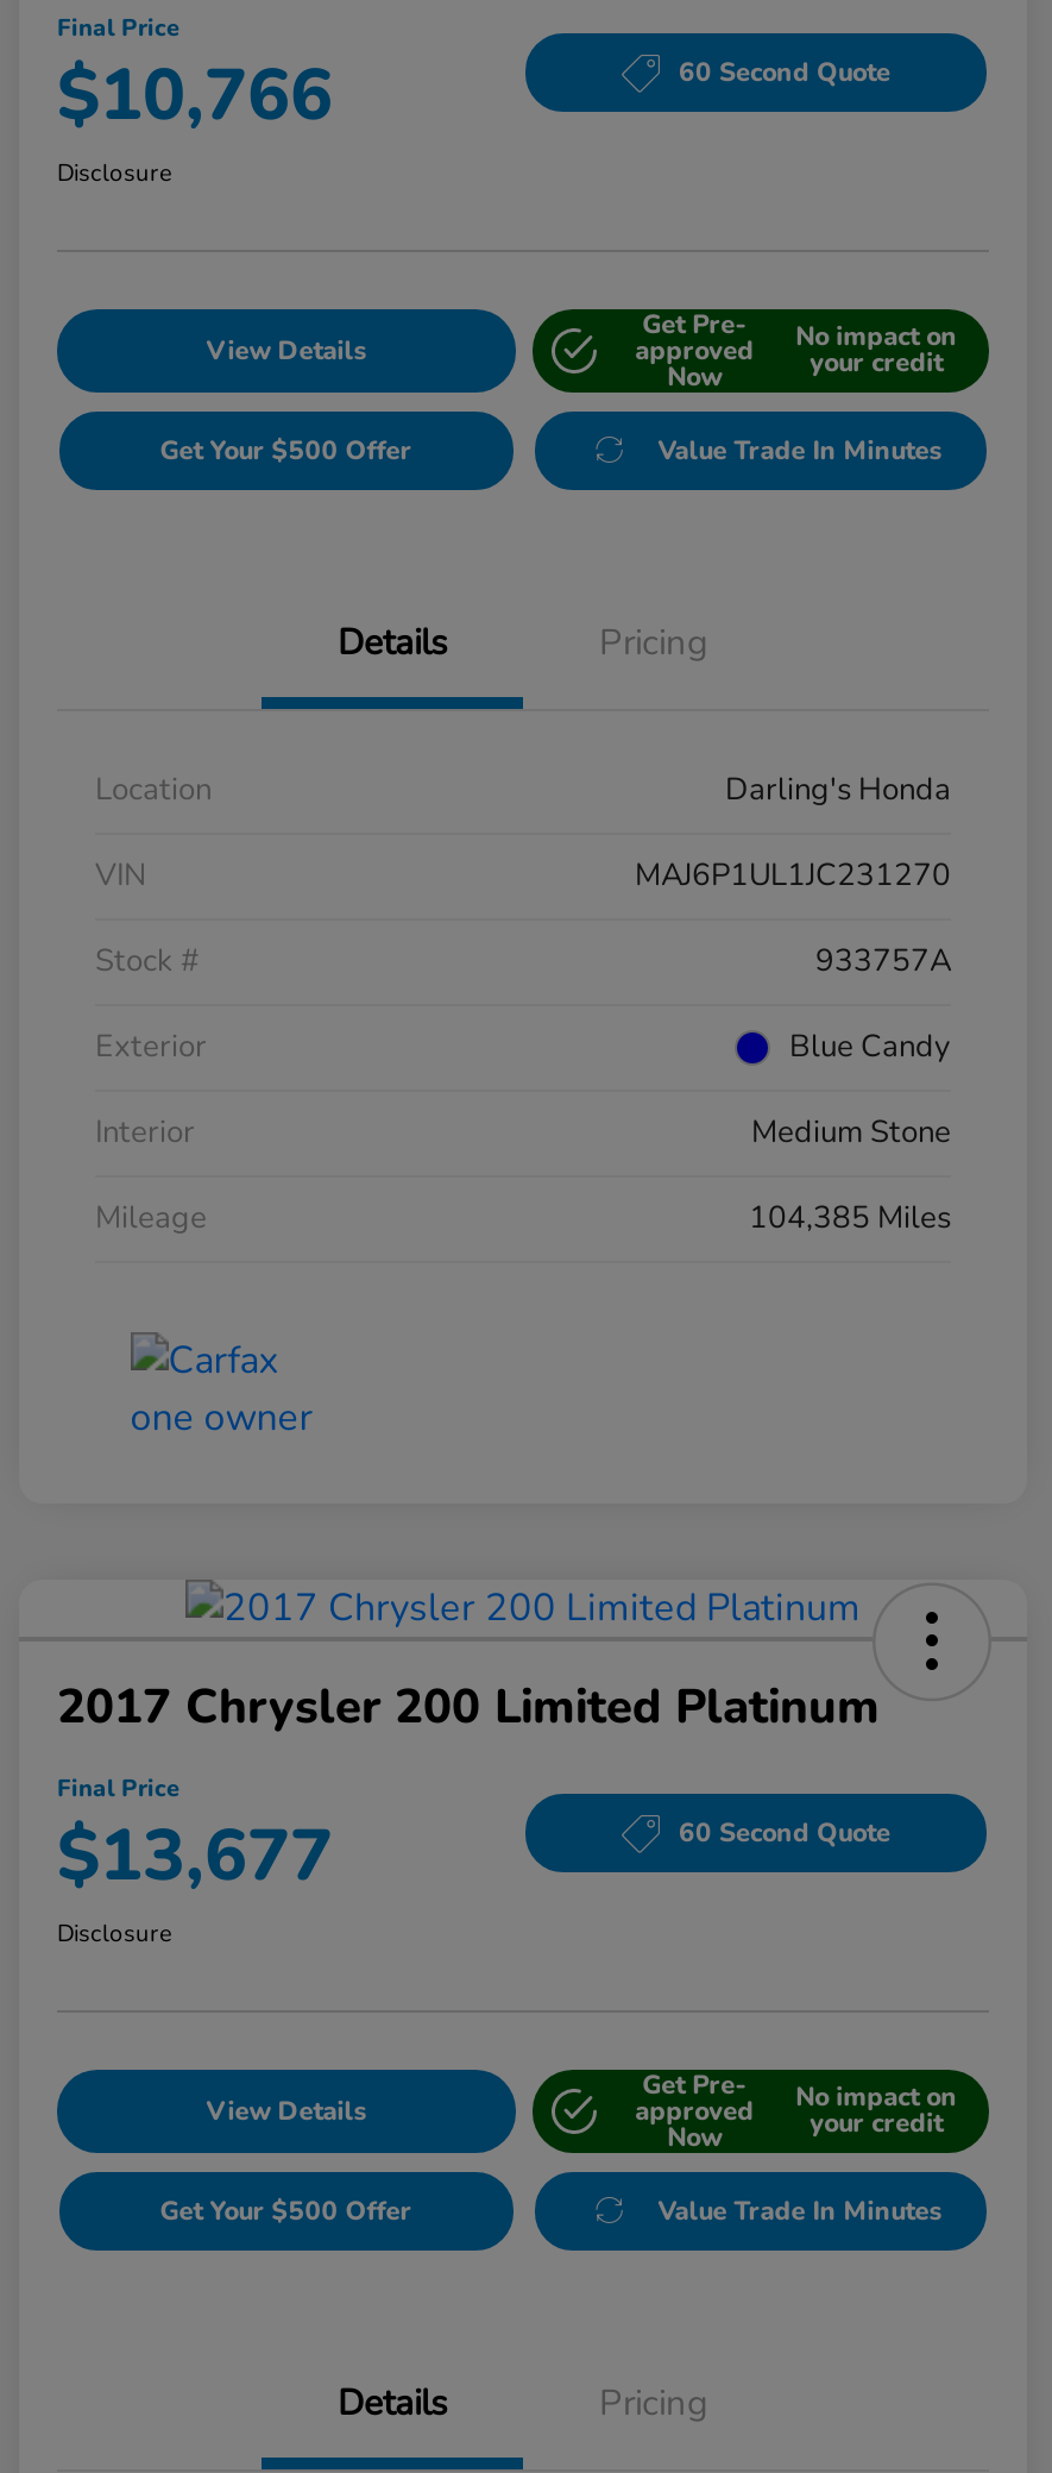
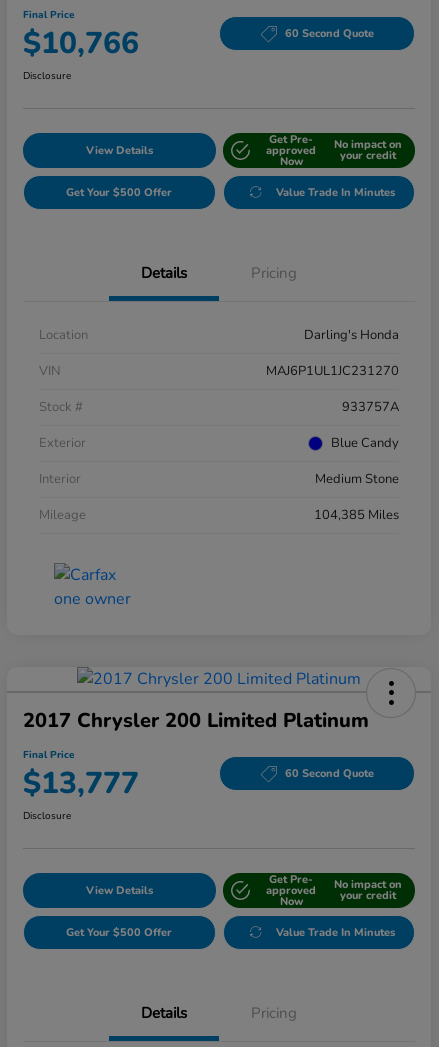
- $13,677
+ $13,777
